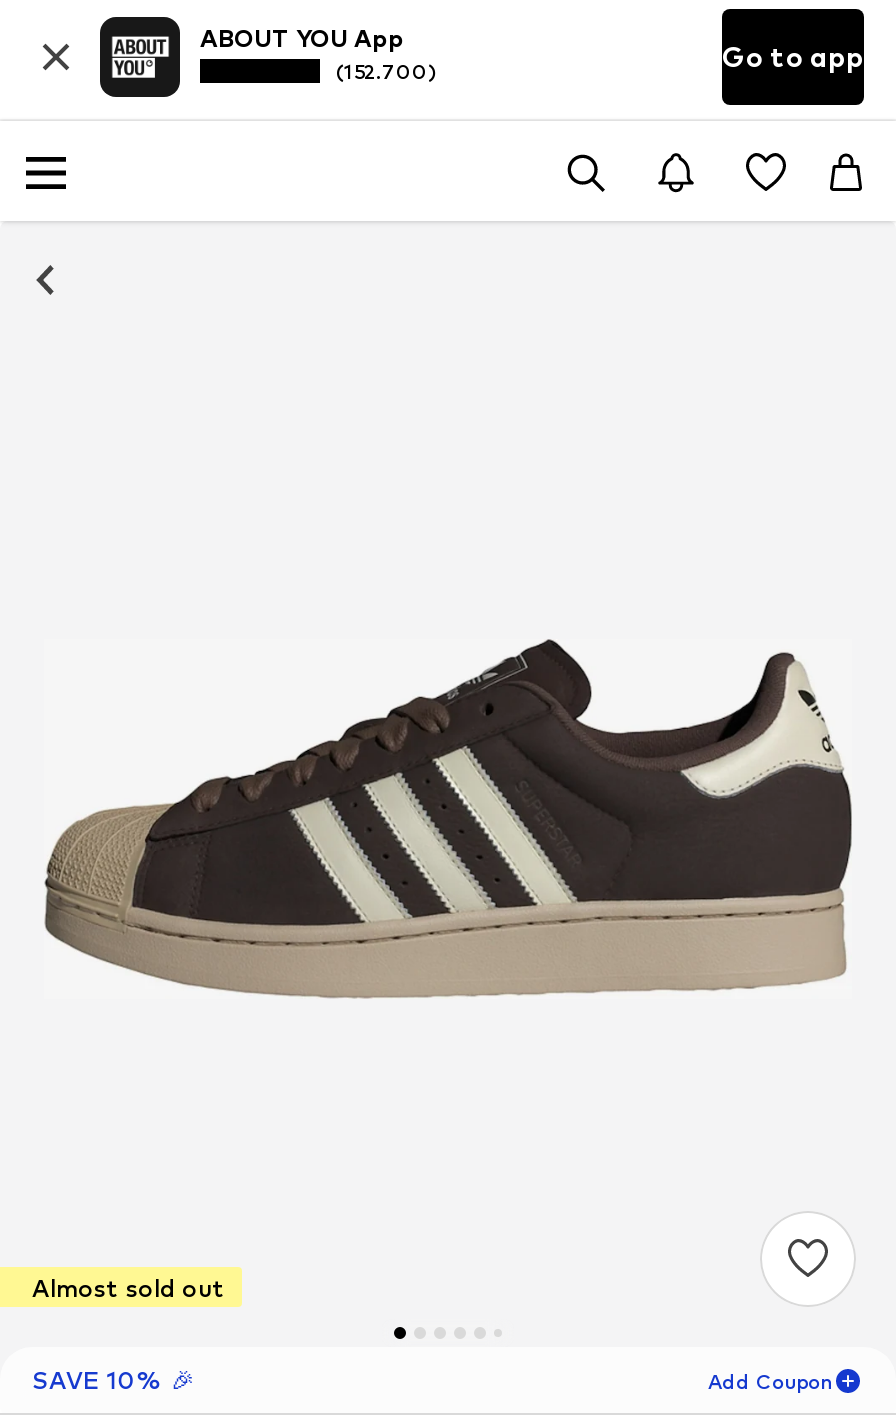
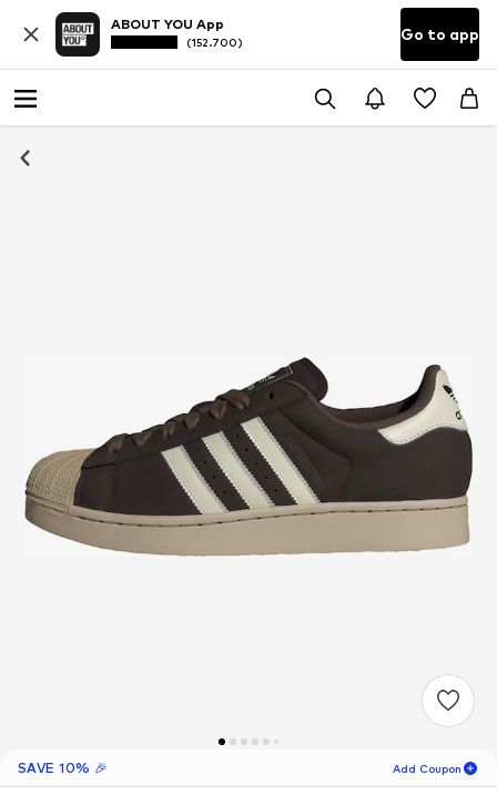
- Almost sold out
